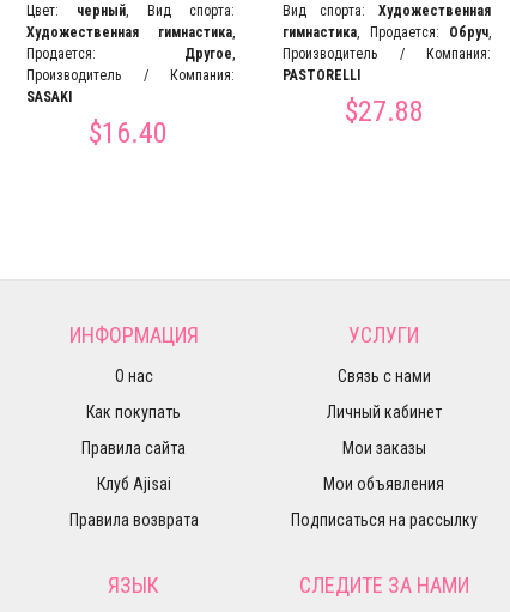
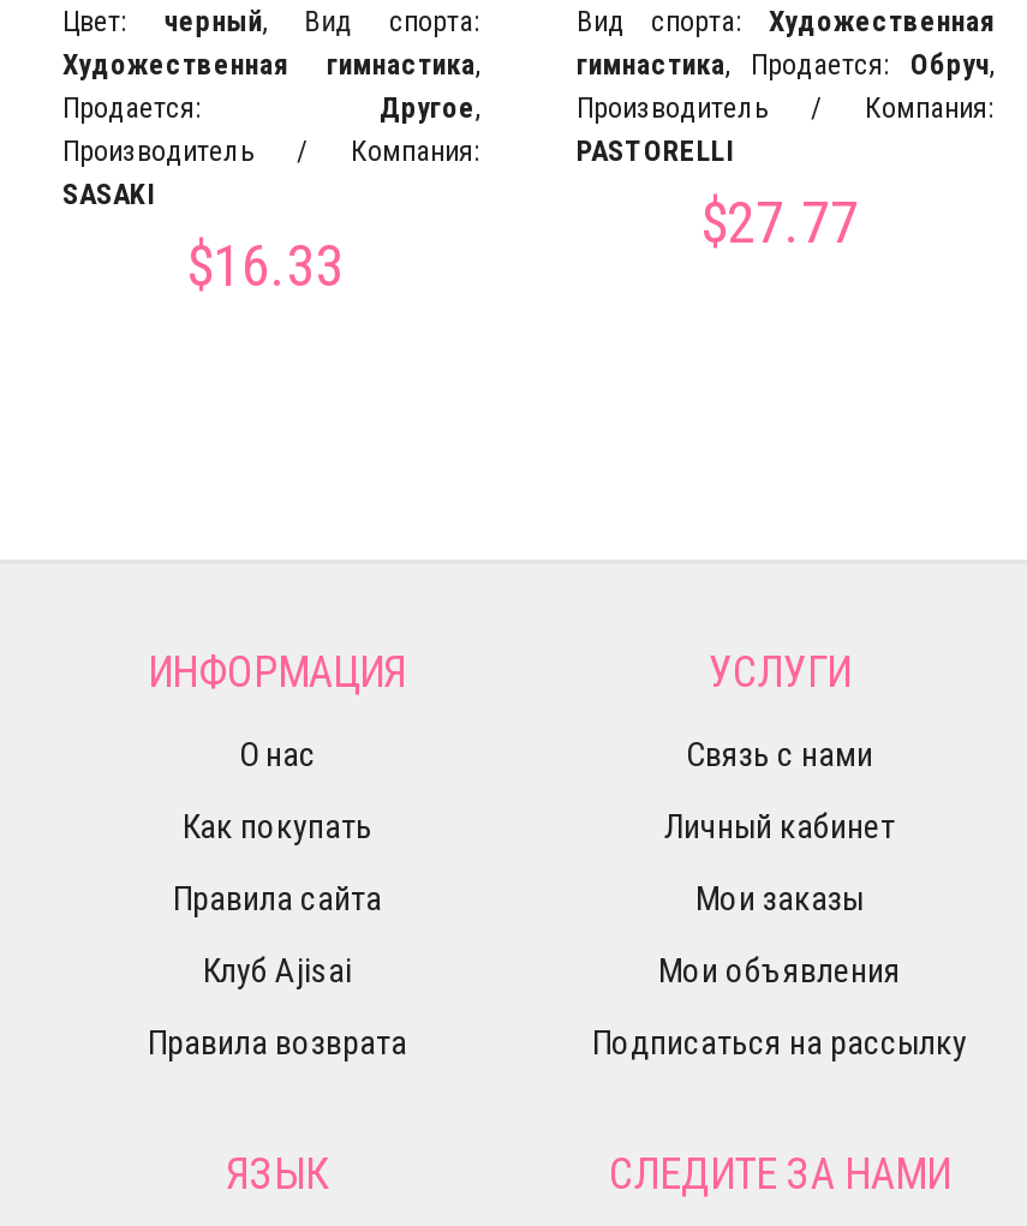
- $27.88
+ $27.77

- $16.40
+ $16.33
